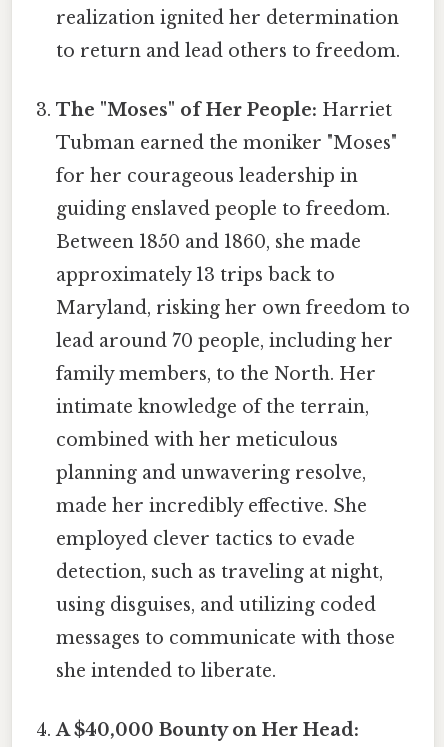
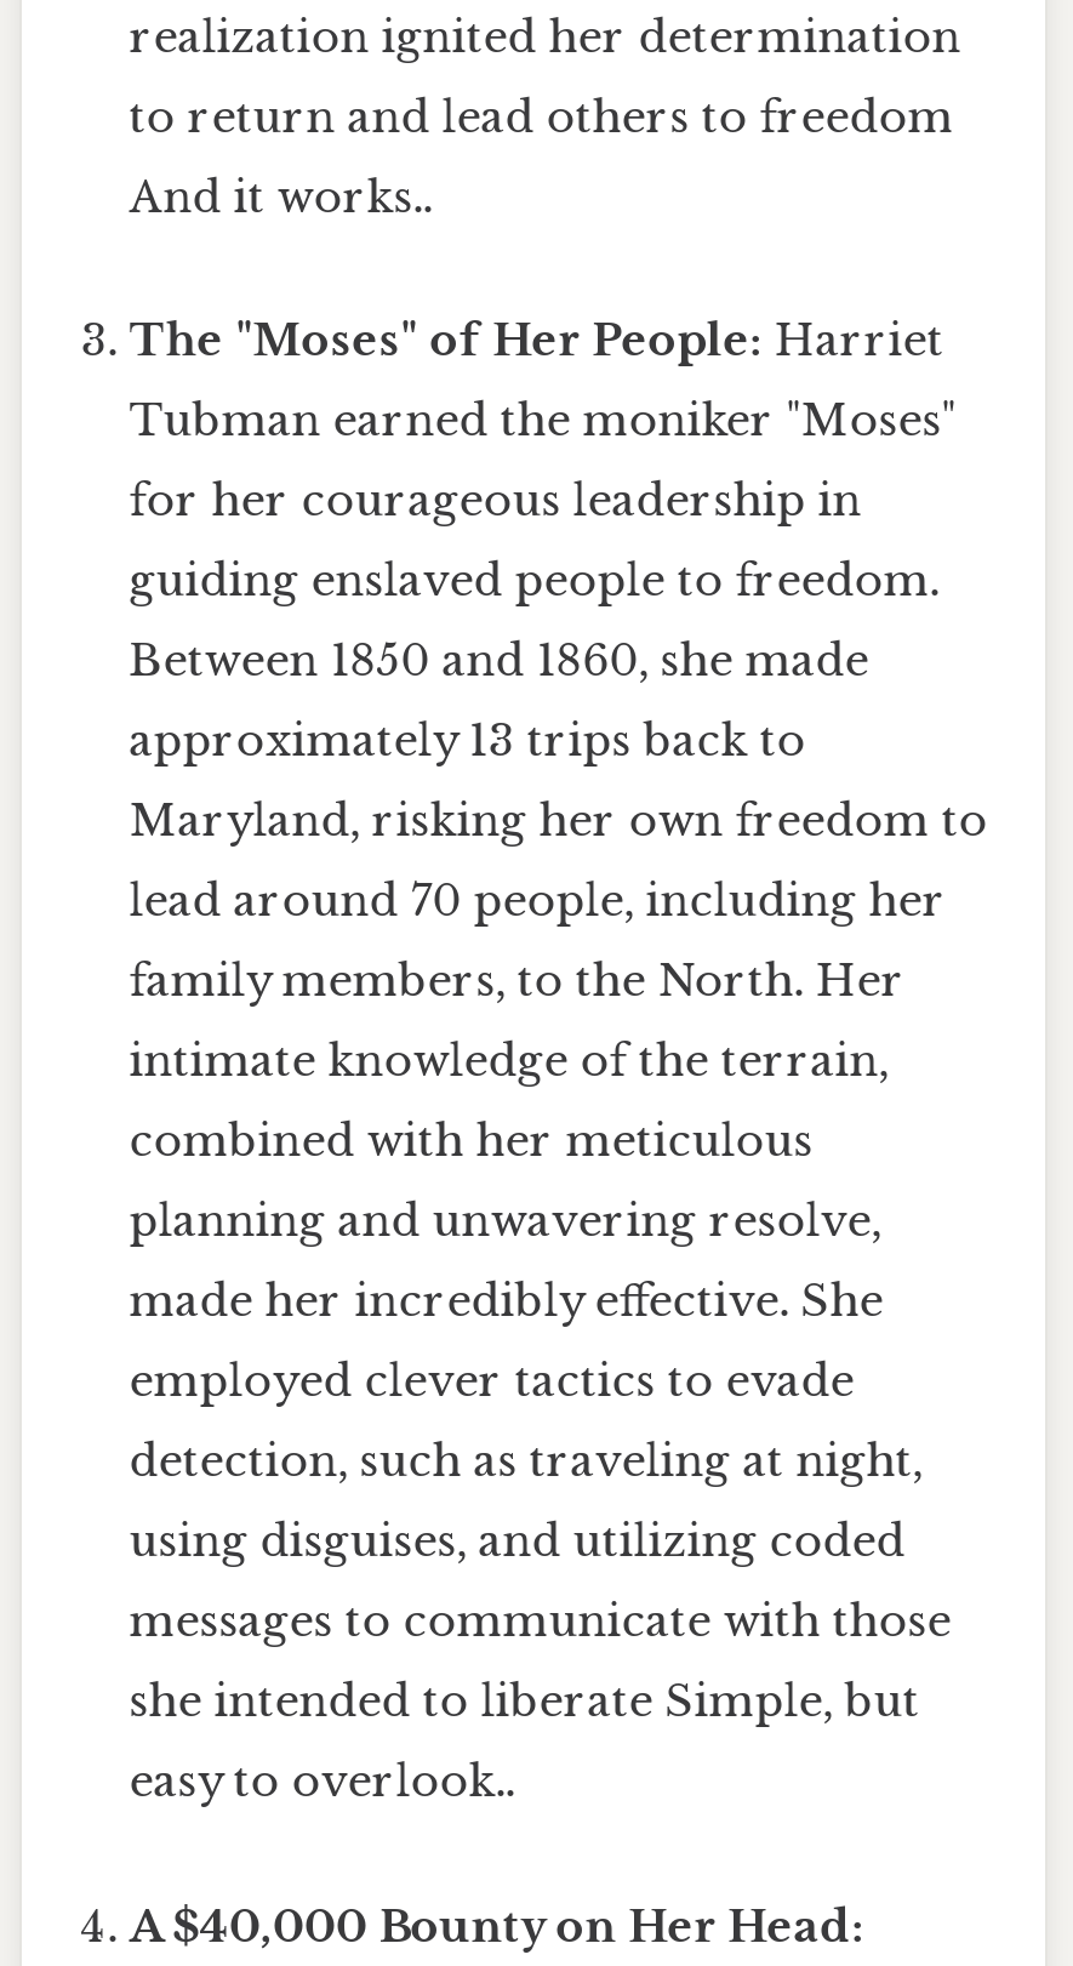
- to return and lead others to freedom.
+ to return and lead others to freedom
+ And it works..

- she intended to liberate.
+ she intended to liberate Simple, but
+ easy to overlook..
